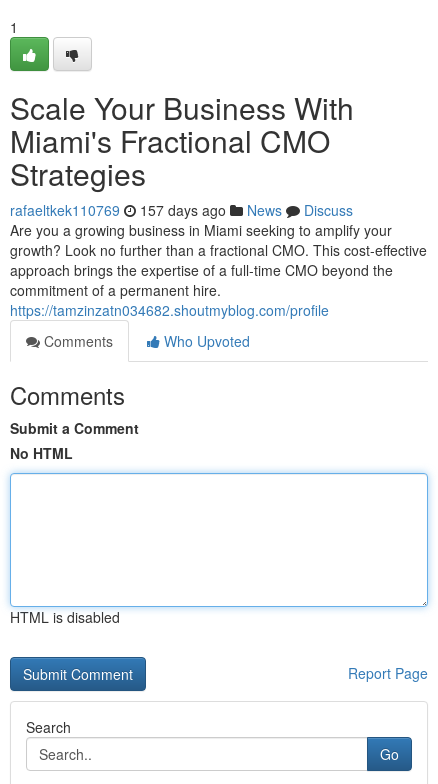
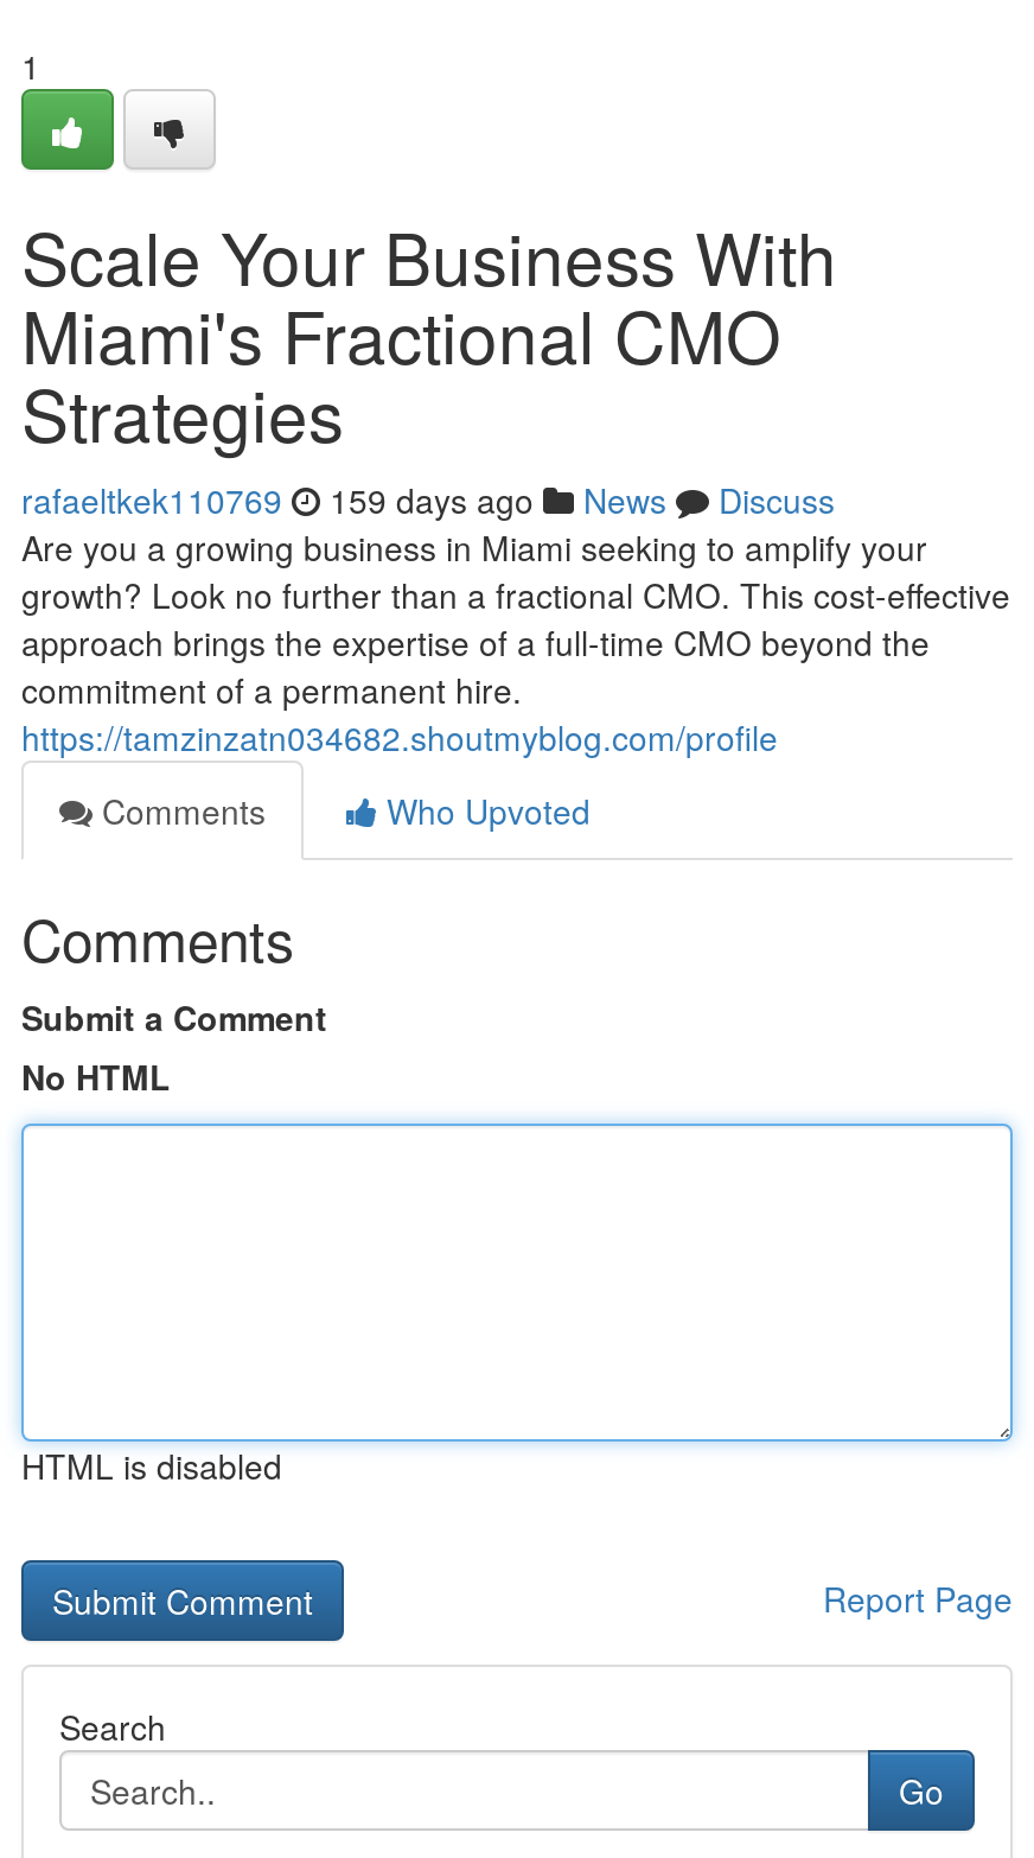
- rafaeltkek110769 157 days ago News Discuss
+ rafaeltkek110769 159 days ago News Discuss
